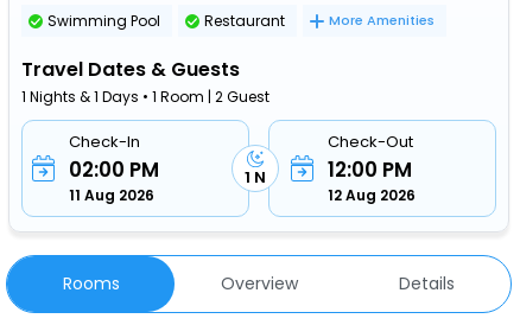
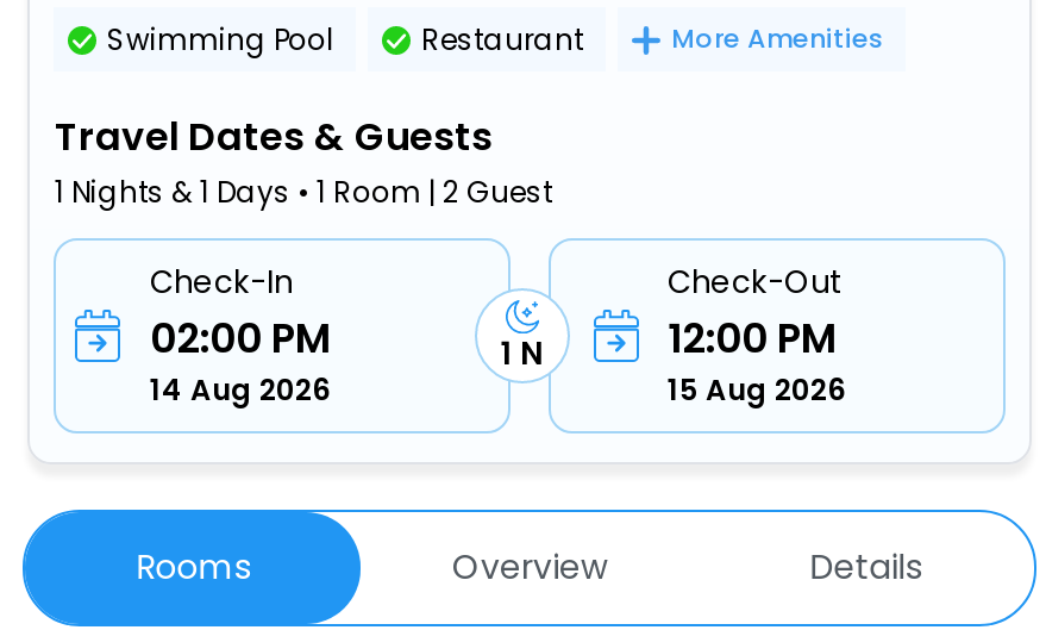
- 11 Aug 2026
+ 14 Aug 2026

- 12 Aug 2026
+ 15 Aug 2026
